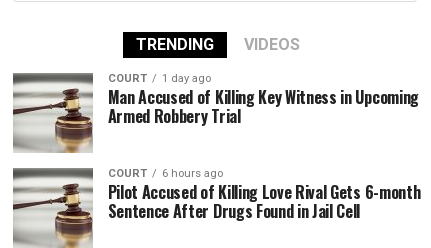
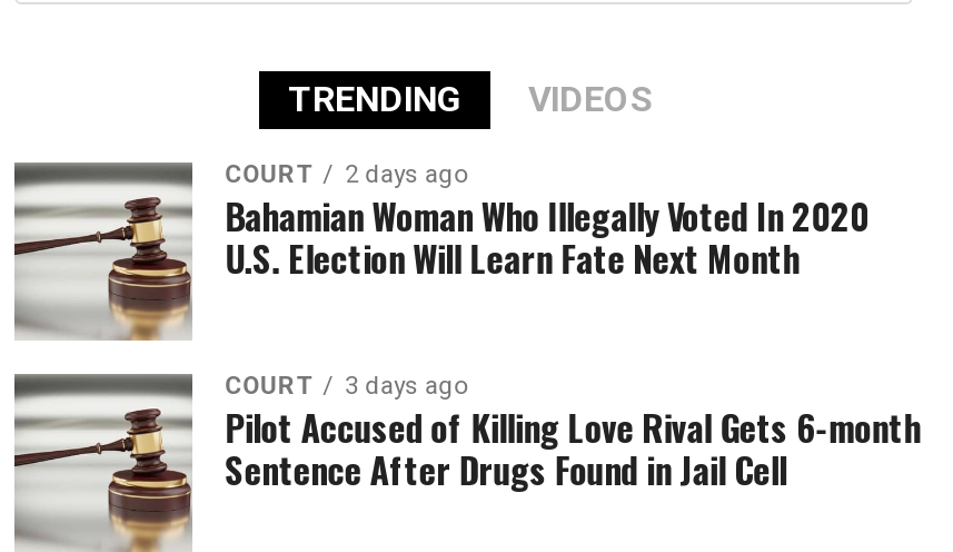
- 1 day ago
- Man Accused of Killing Key Witness in Upcoming
- Armed Robbery Trial
+ 2 days ago
+ Bahamian Woman Who Illegally Voted In 2020
+ U.S. Election Will Learn Fate Next Month

- COURT 6 hours ago
+ COURT 3 days ago
